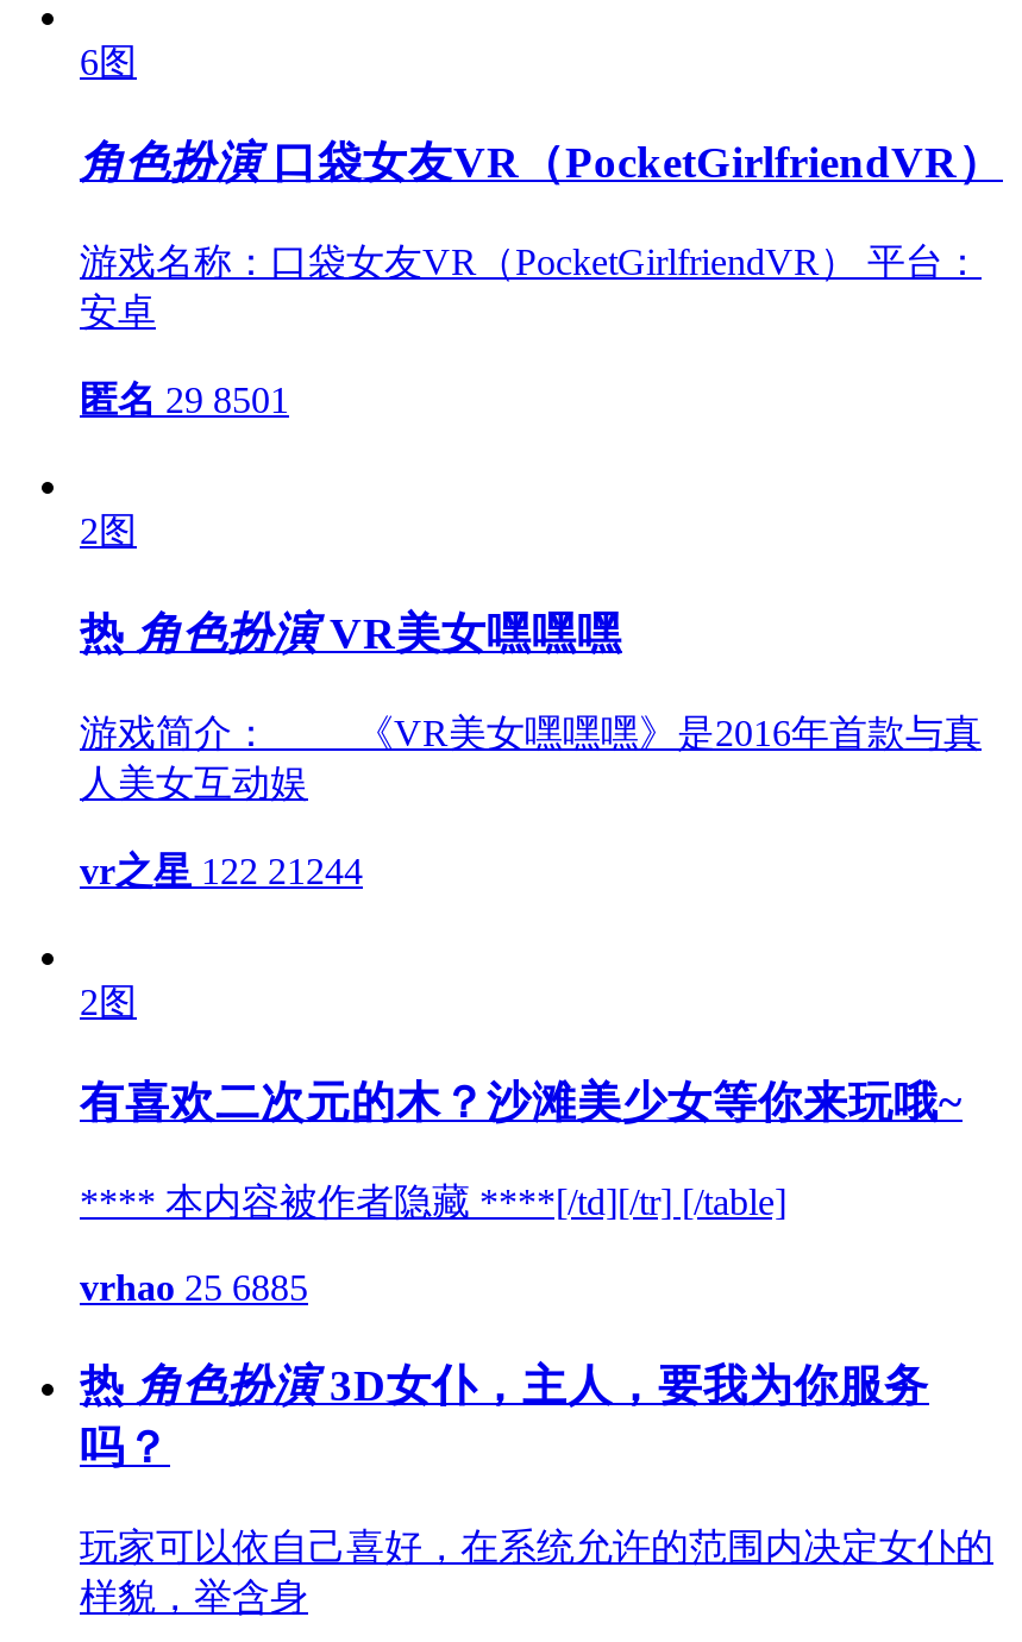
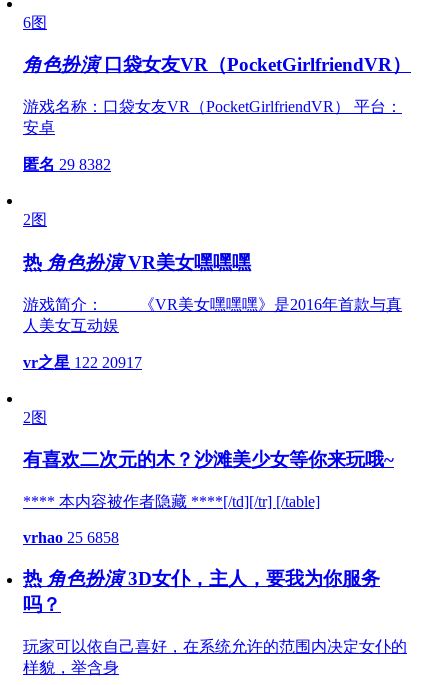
- 匿名29 8501
+ 匿名29 8382

- vr之星 122 21244
+ vr之星 122 20917

- vrhao 25 6885
+ vrhao 25 6858
